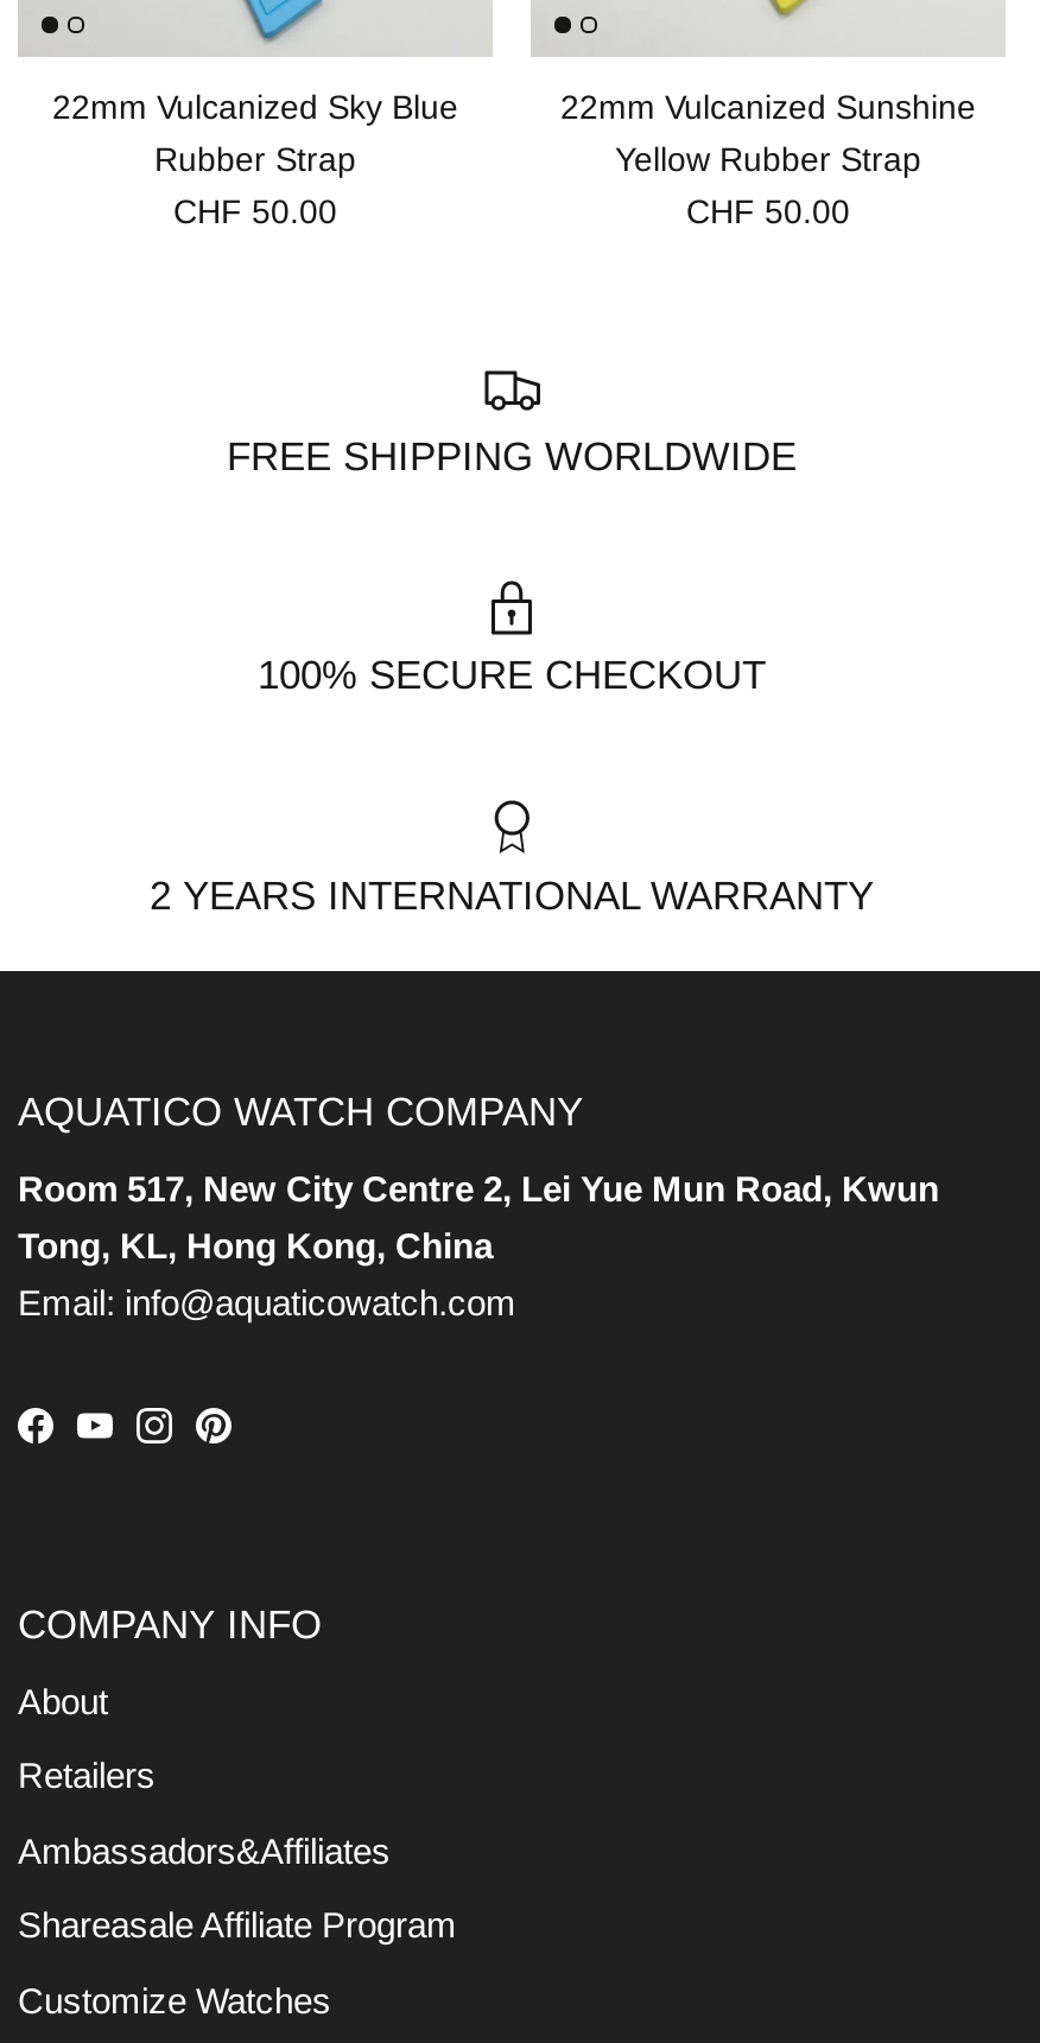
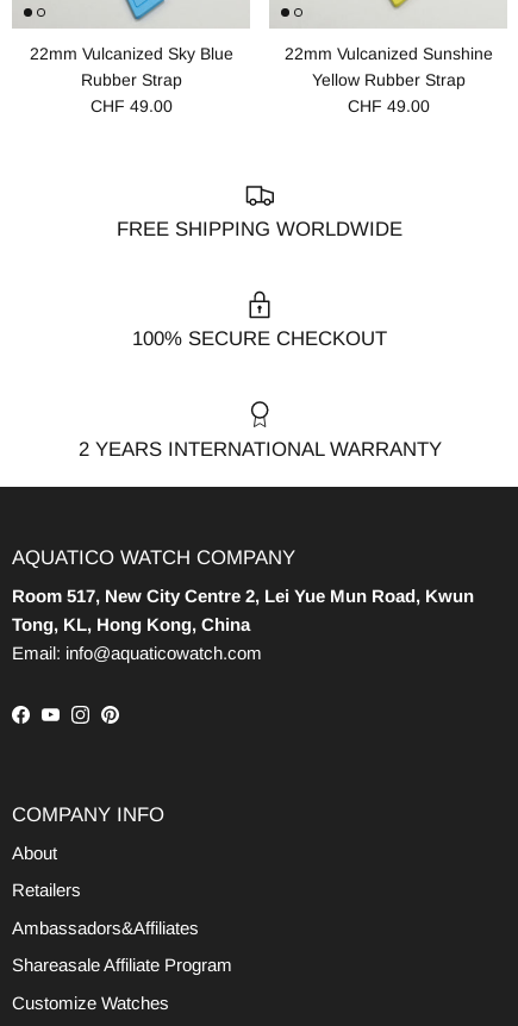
- CHF 50.00
+ CHF 49.00

- CHF 50.00
+ CHF 49.00
